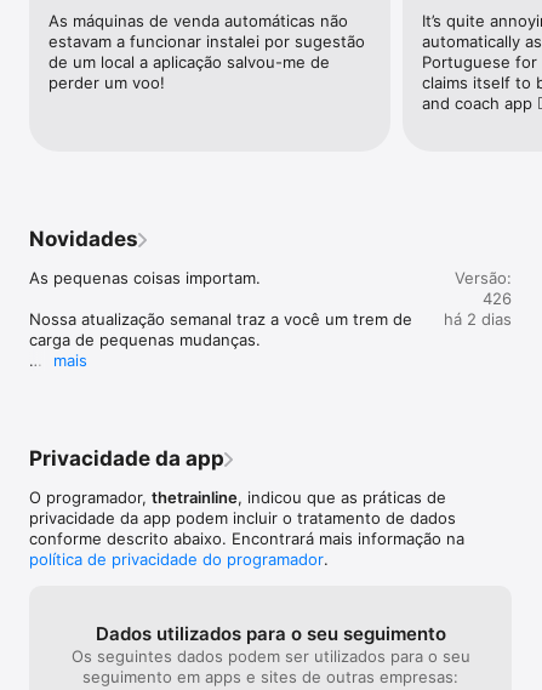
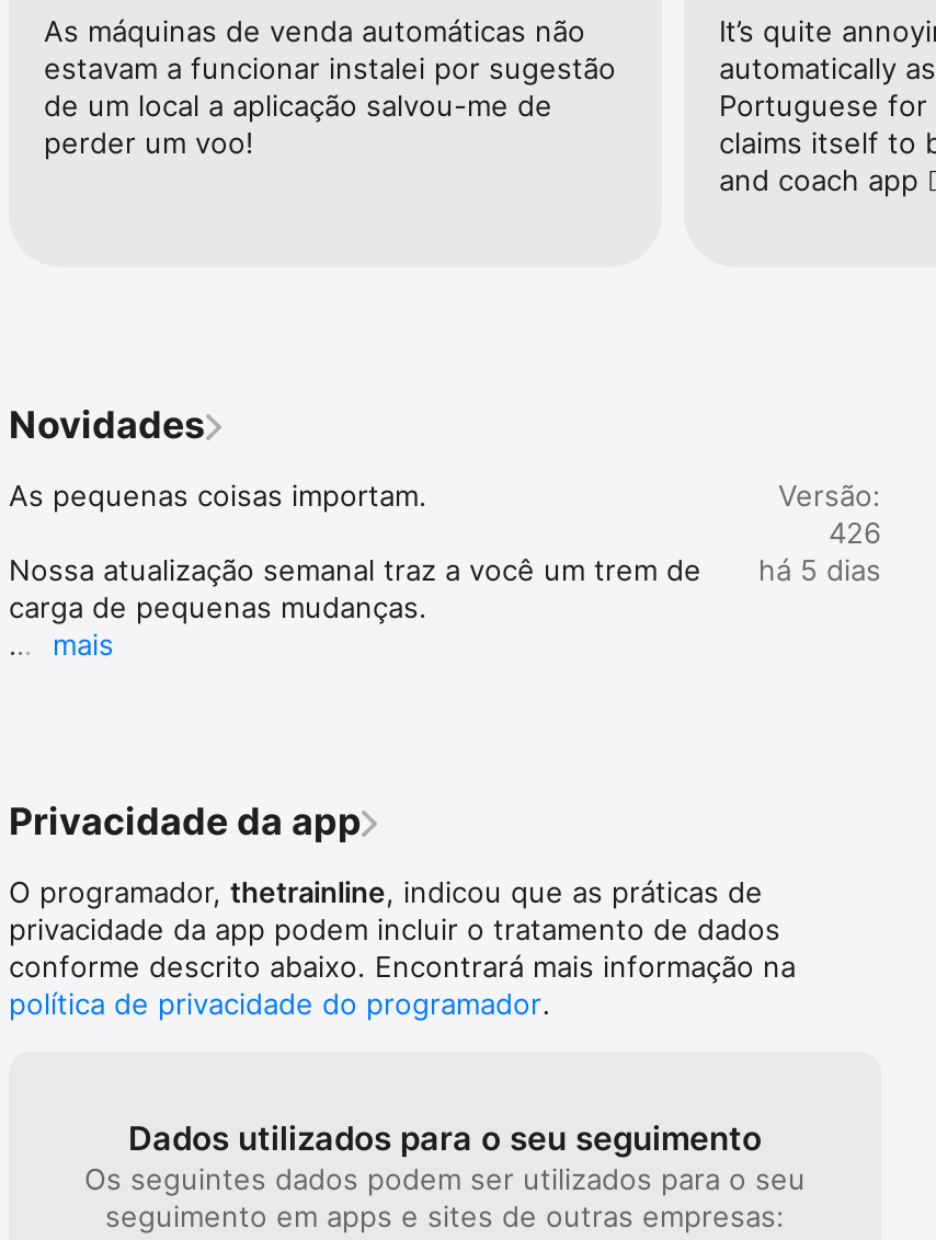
- há 2 dias
+ há 5 dias
